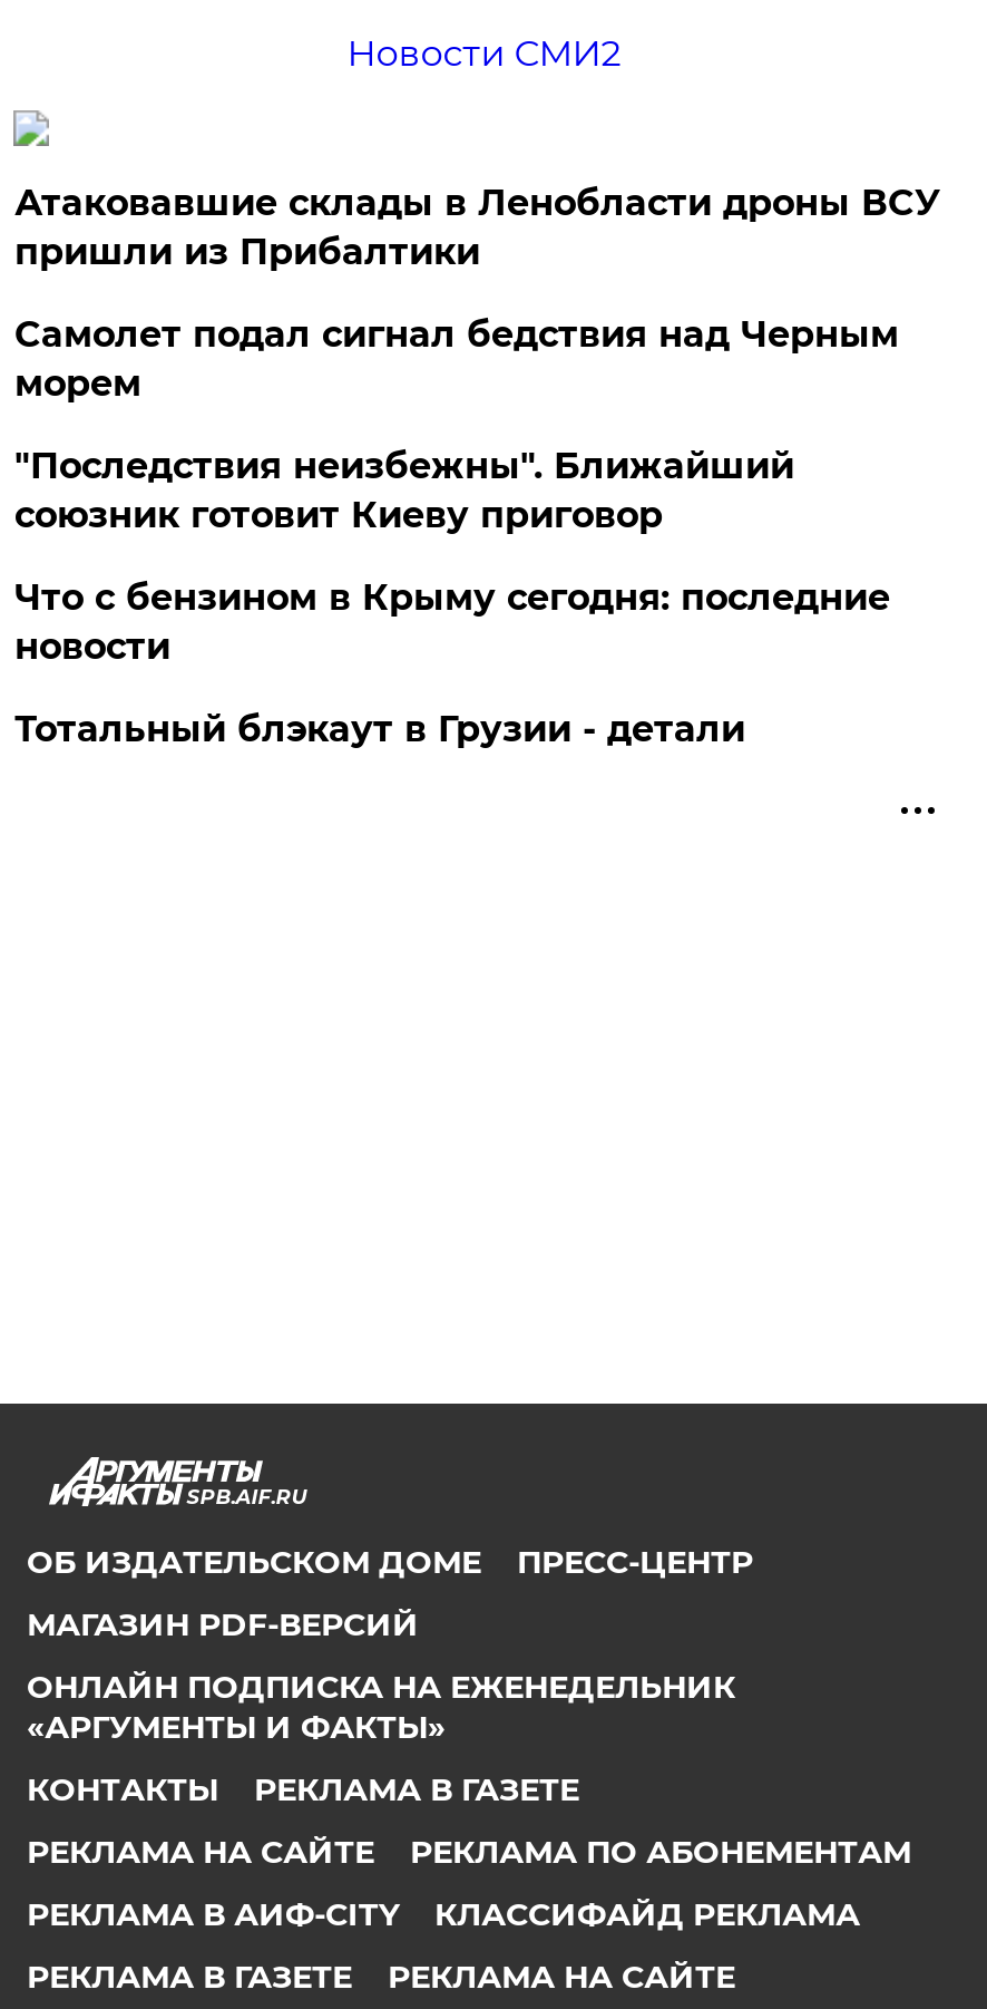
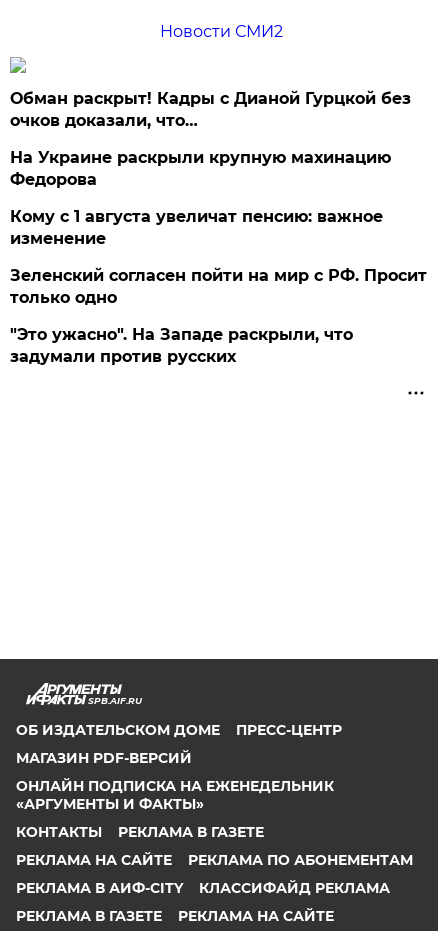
- Атаковавшие склады в Ленобласти дроны ВСУ
- пришли из Прибалтики
+ Обман раскрыт! Кадры с Дианой Гурцкой без
+ очков доказали, что…

- Самолет подал сигнал бедствия над Черным
- морем
+ На Украине раскрыли крупную махинацию
+ Федорова

- "Последствия неизбежны". Ближайший
- союзник готовит Киеву приговор
+ Кому с 1 августа увеличат пенсию: важное
+ изменение

- Что с бензином в Крыму сегодня: последние
- новости
+ Зеленский согласен пойти на мир с РФ. Просит
+ только одно

- Тотальный блэкаут в Грузии - детали
+ "Это ужасно". На Западе раскрыли, что
+ задумали против русских
